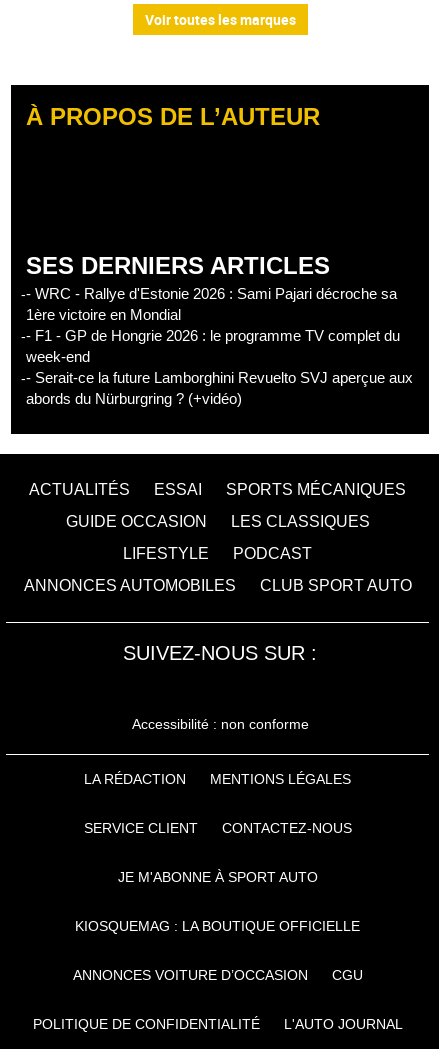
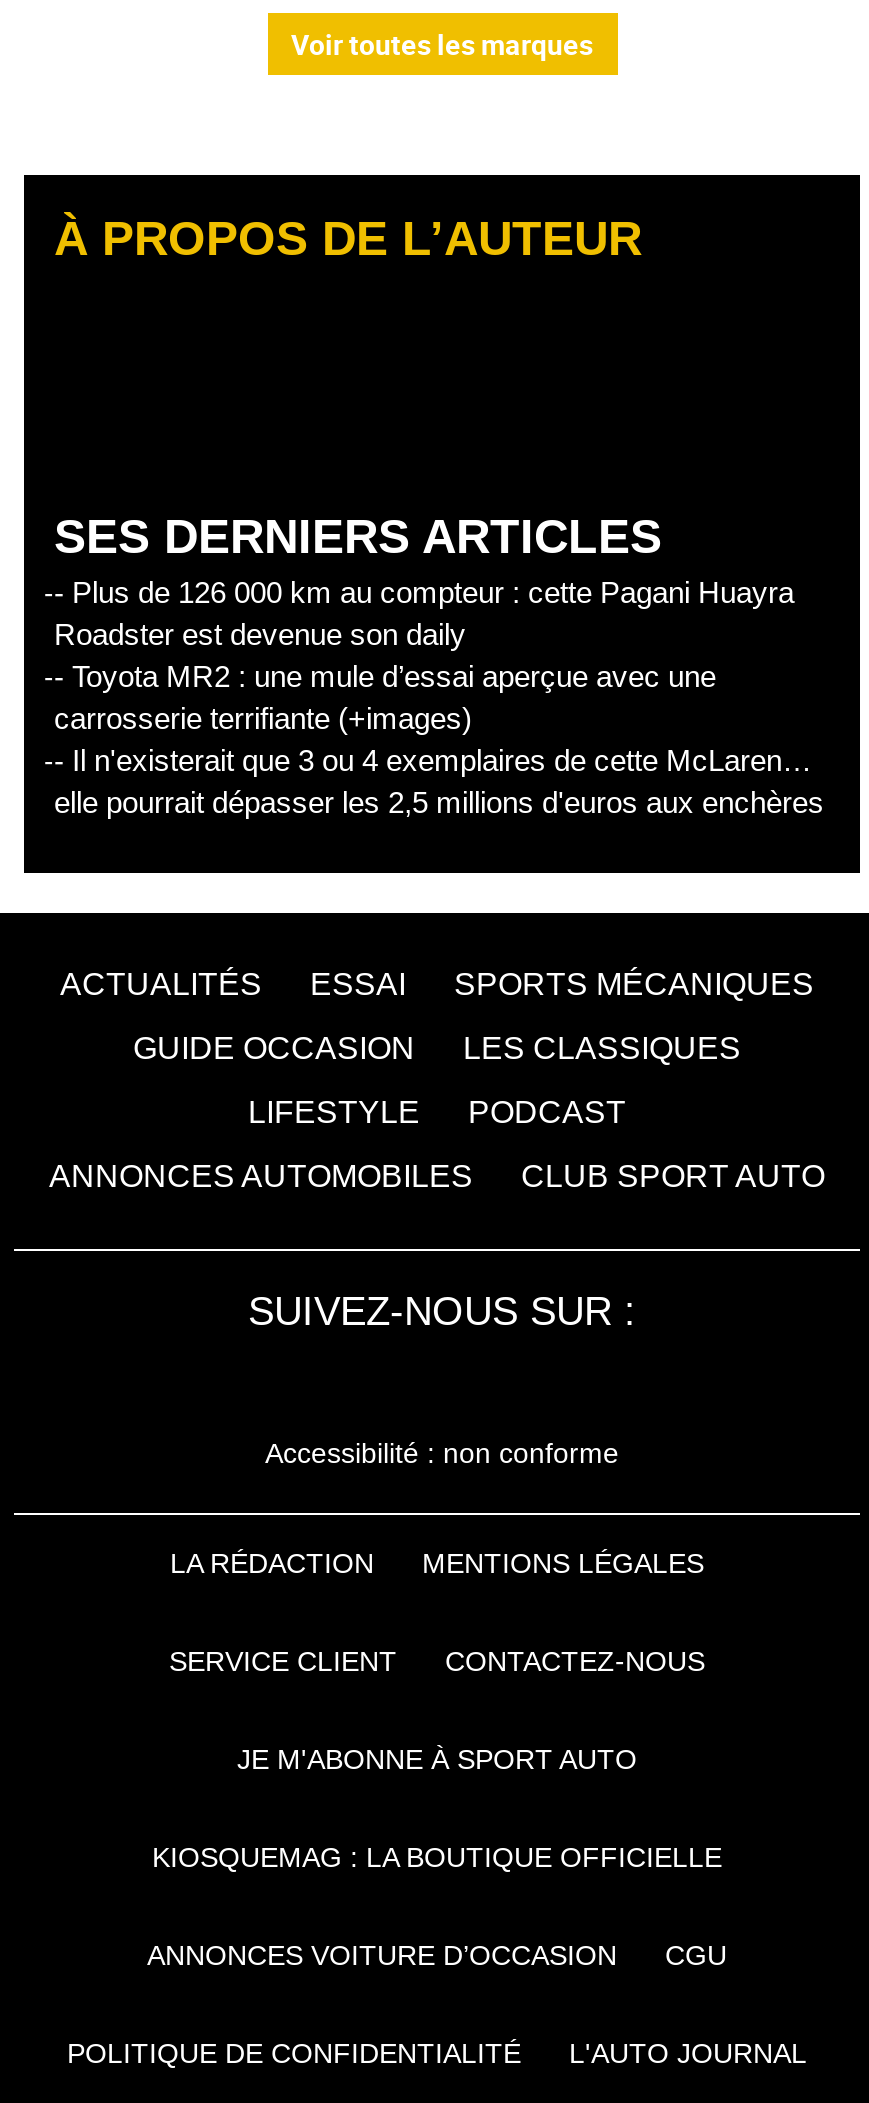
- - WRC - Rallye d'Estonie 2026 : Sami Pajari décroche sa
- 1ère victoire en Mondial
- - F1 - GP de Hongrie 2026 : le programme TV complet du
- week-end
- - Serait-ce la future Lamborghini Revuelto SVJ aperçue aux
- abords du Nürburgring ? (+vidéo)
+ - Plus de 126 000 km au compteur : cette Pagani Huayra
+ Roadster est devenue son daily
+ - Toyota MR2 : une mule d’essai aperçue avec une
+ carrosserie terrifiante (+images)
+ - Il n'existerait que 3 ou 4 exemplaires de cette McLaren…
+ elle pourrait dépasser les 2,5 millions d'euros aux enchères
